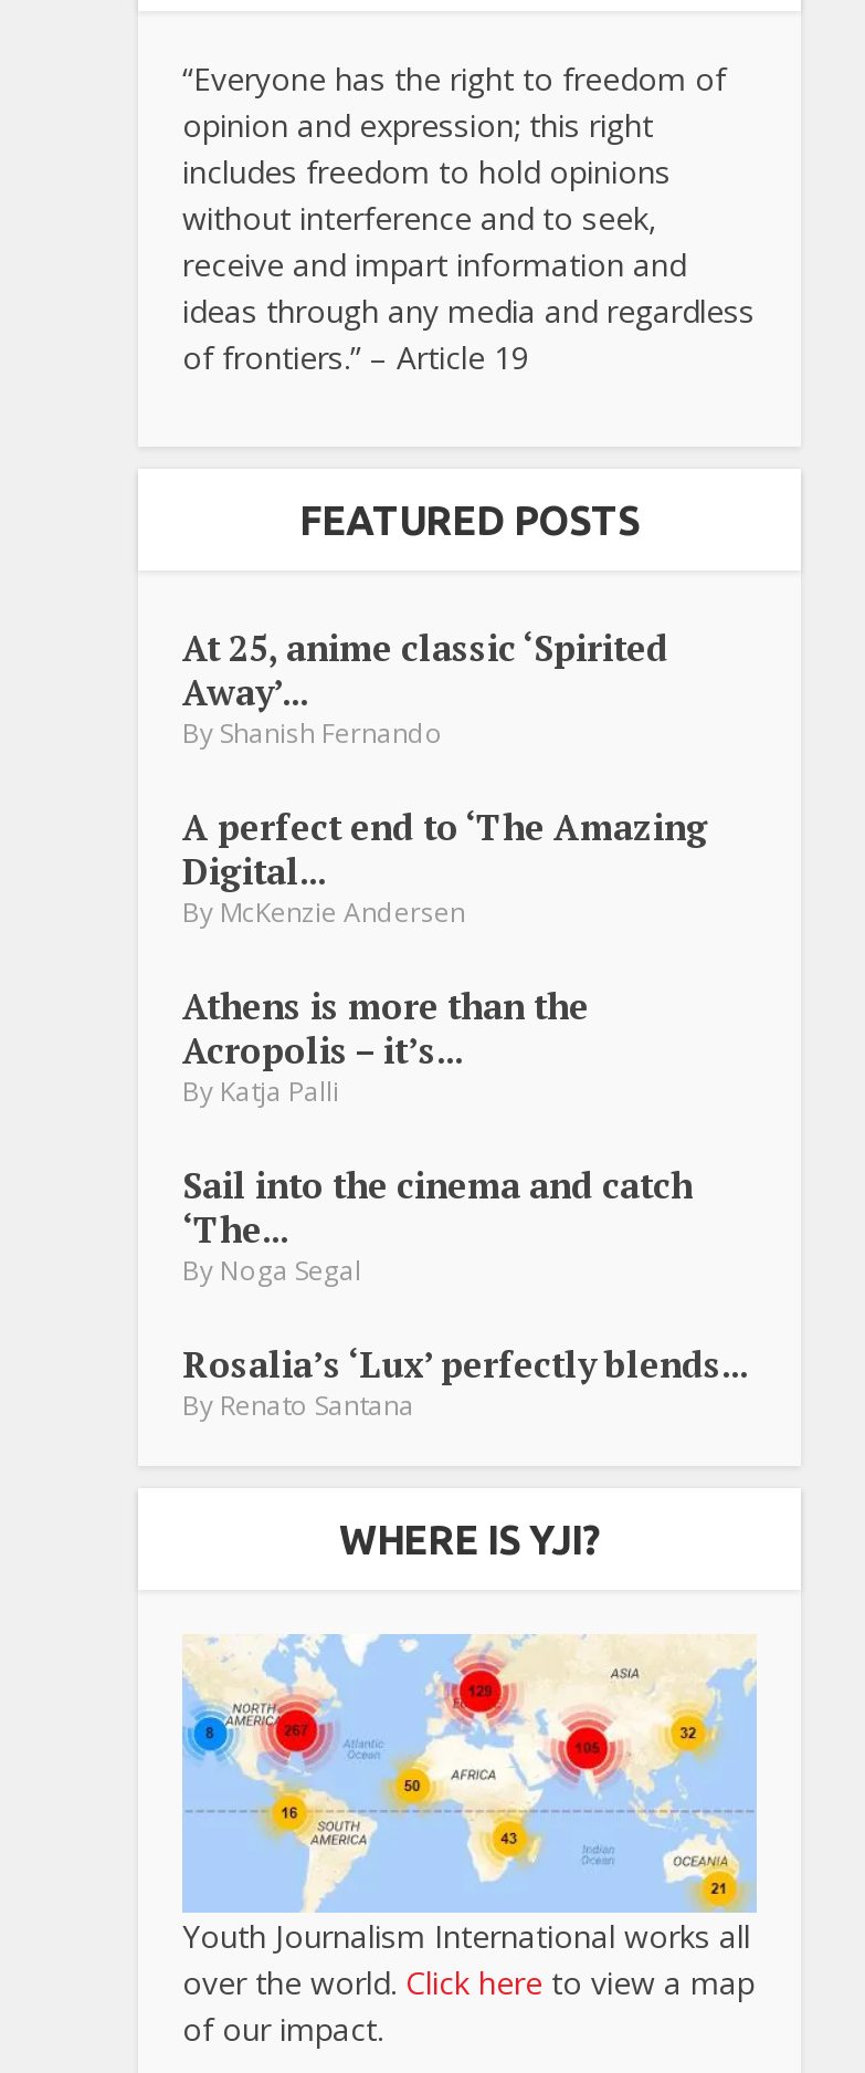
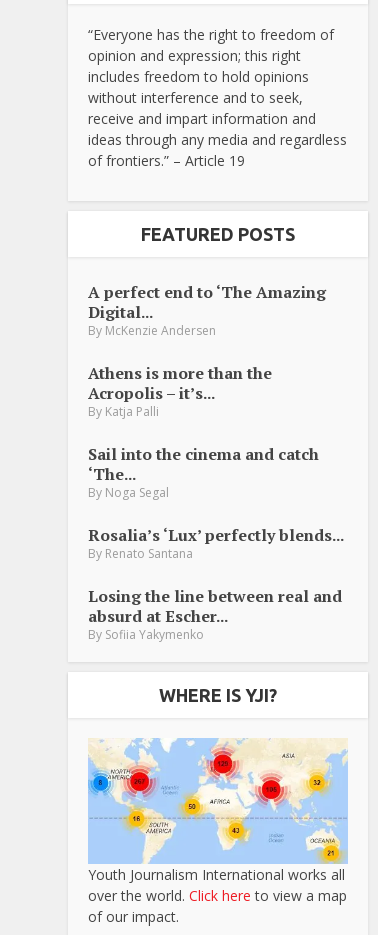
- At 25, anime classic ‘Spirited
- Away’...
- By Shanish Fernando

moved up: A perfect end to ‘The Amazing | Digital... | By McKenzie Andersen | ... | Rosalia’s ‘Lux’ perfectly blends... | By Renato Santana

+ Losing the line between real and
+ absurd at Escher...
+ By Sofiia Yakymenko
